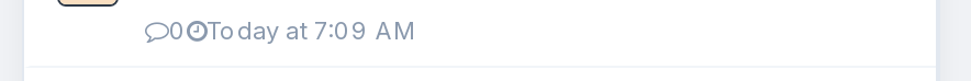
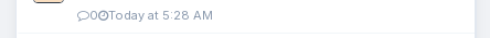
- 0 Today at 7:09 AM
+ 0 Today at 5:28 AM
